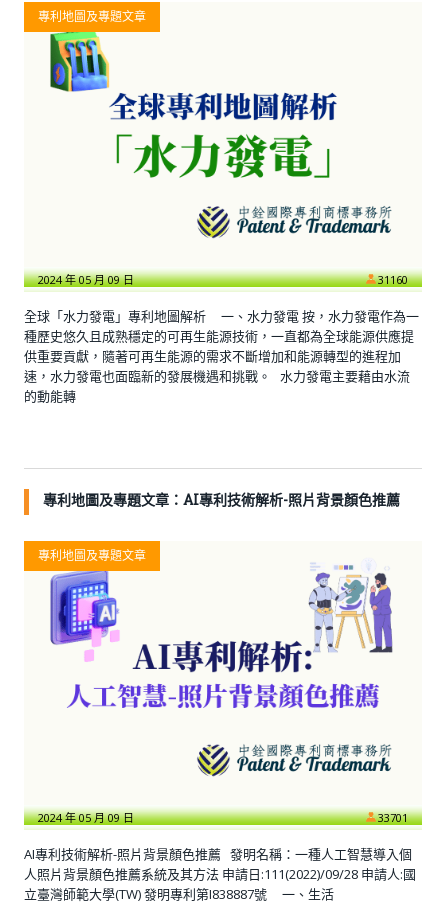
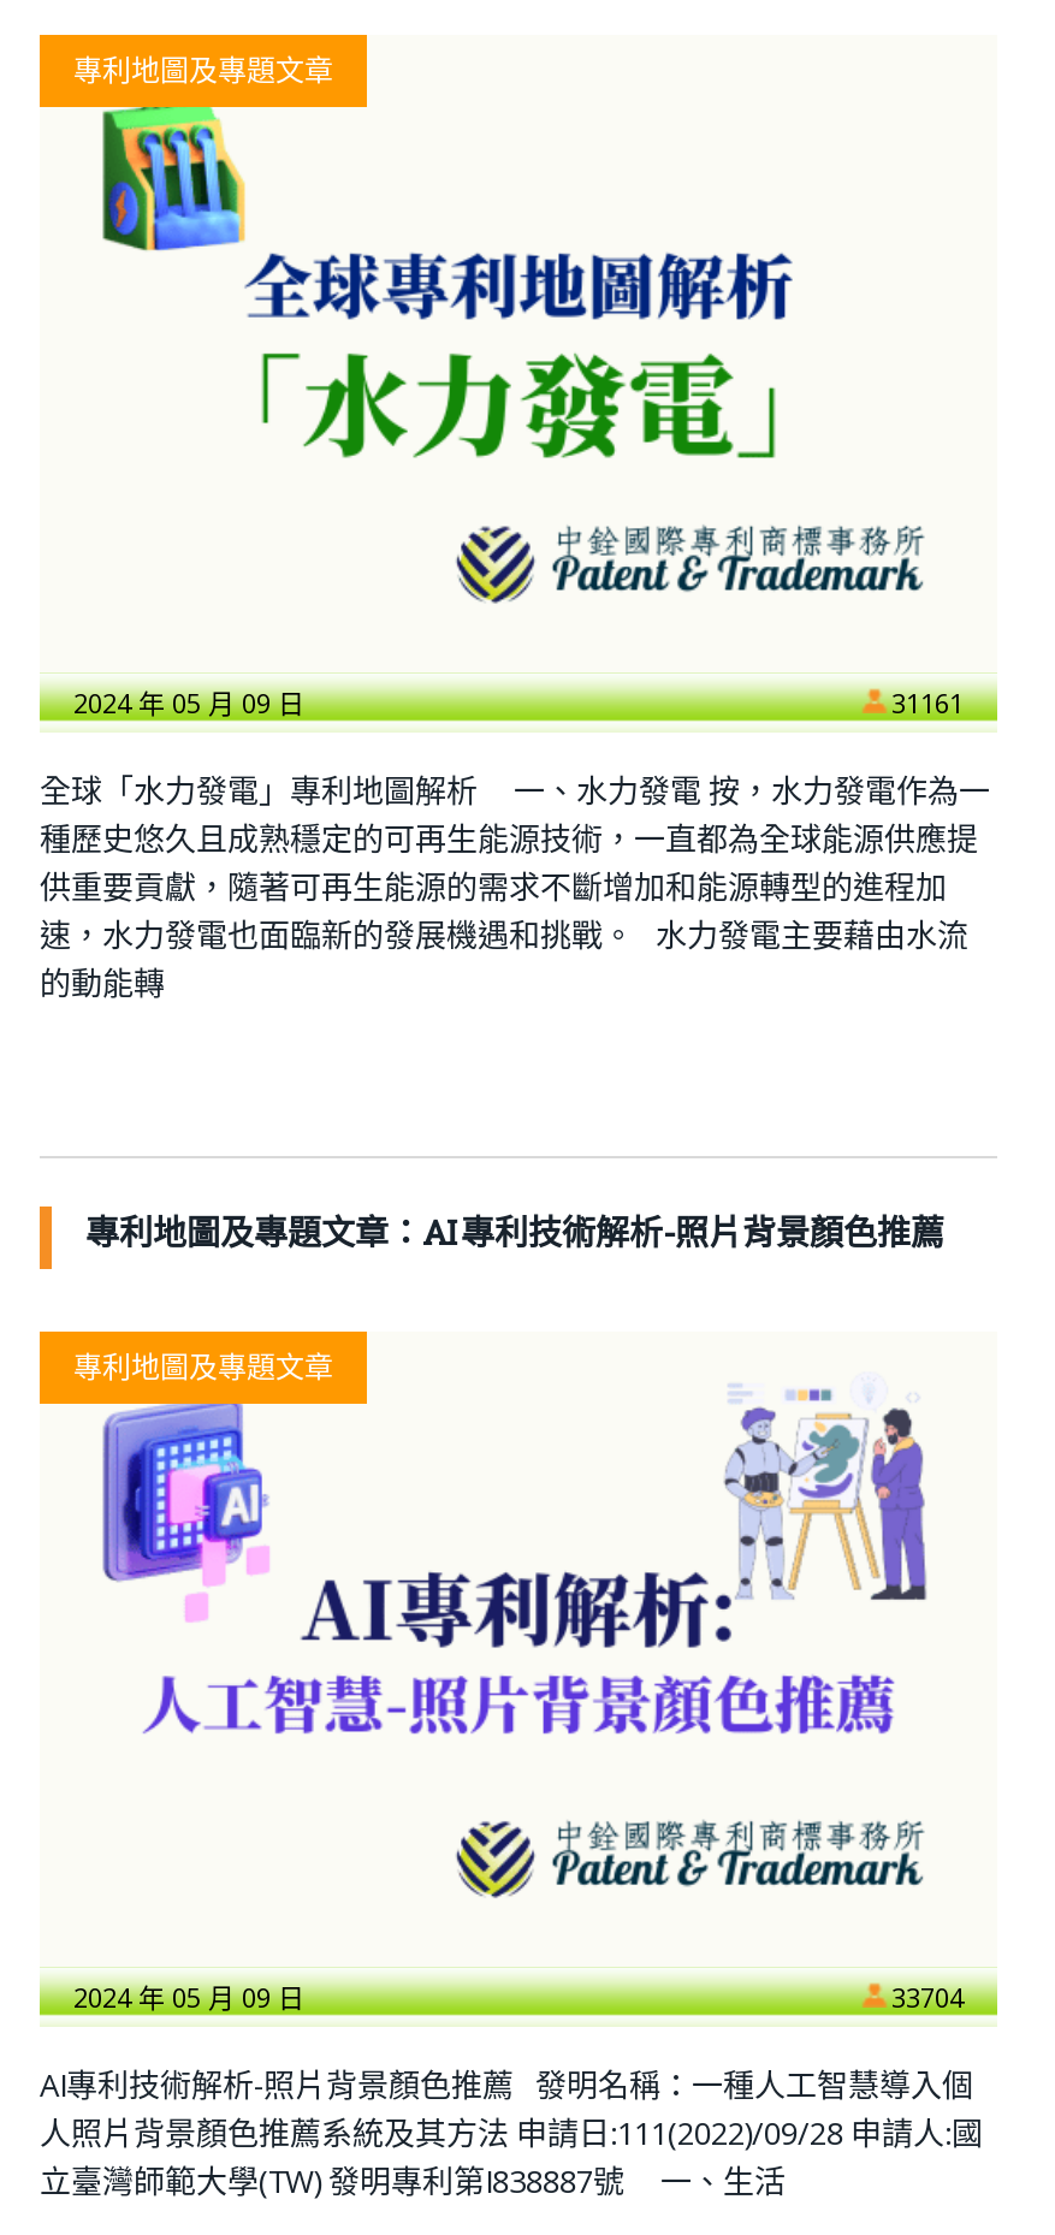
- 31160
+ 31161

- 33701
+ 33704
